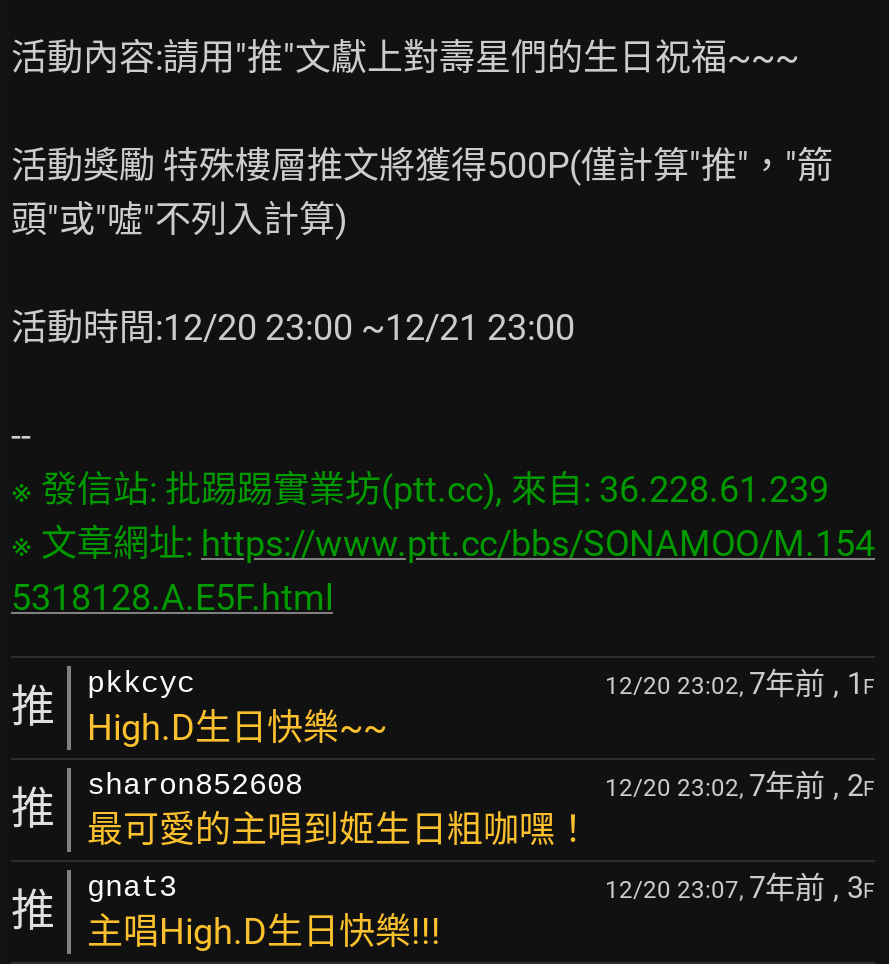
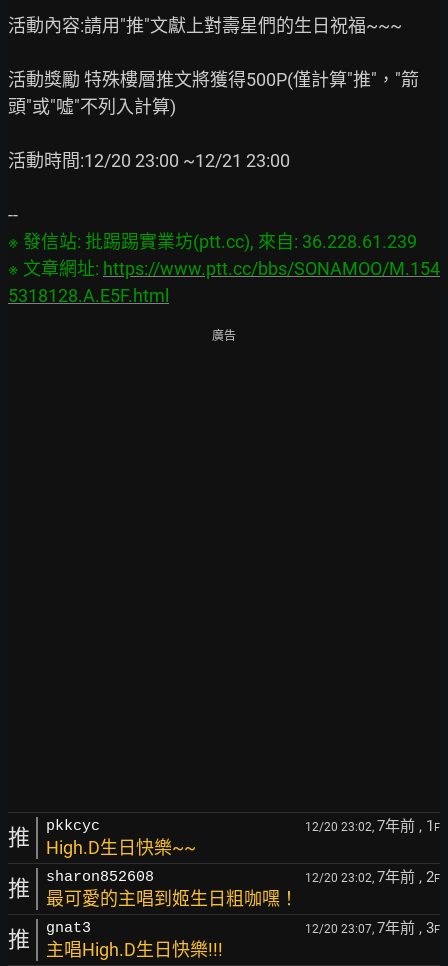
+ 廣告
